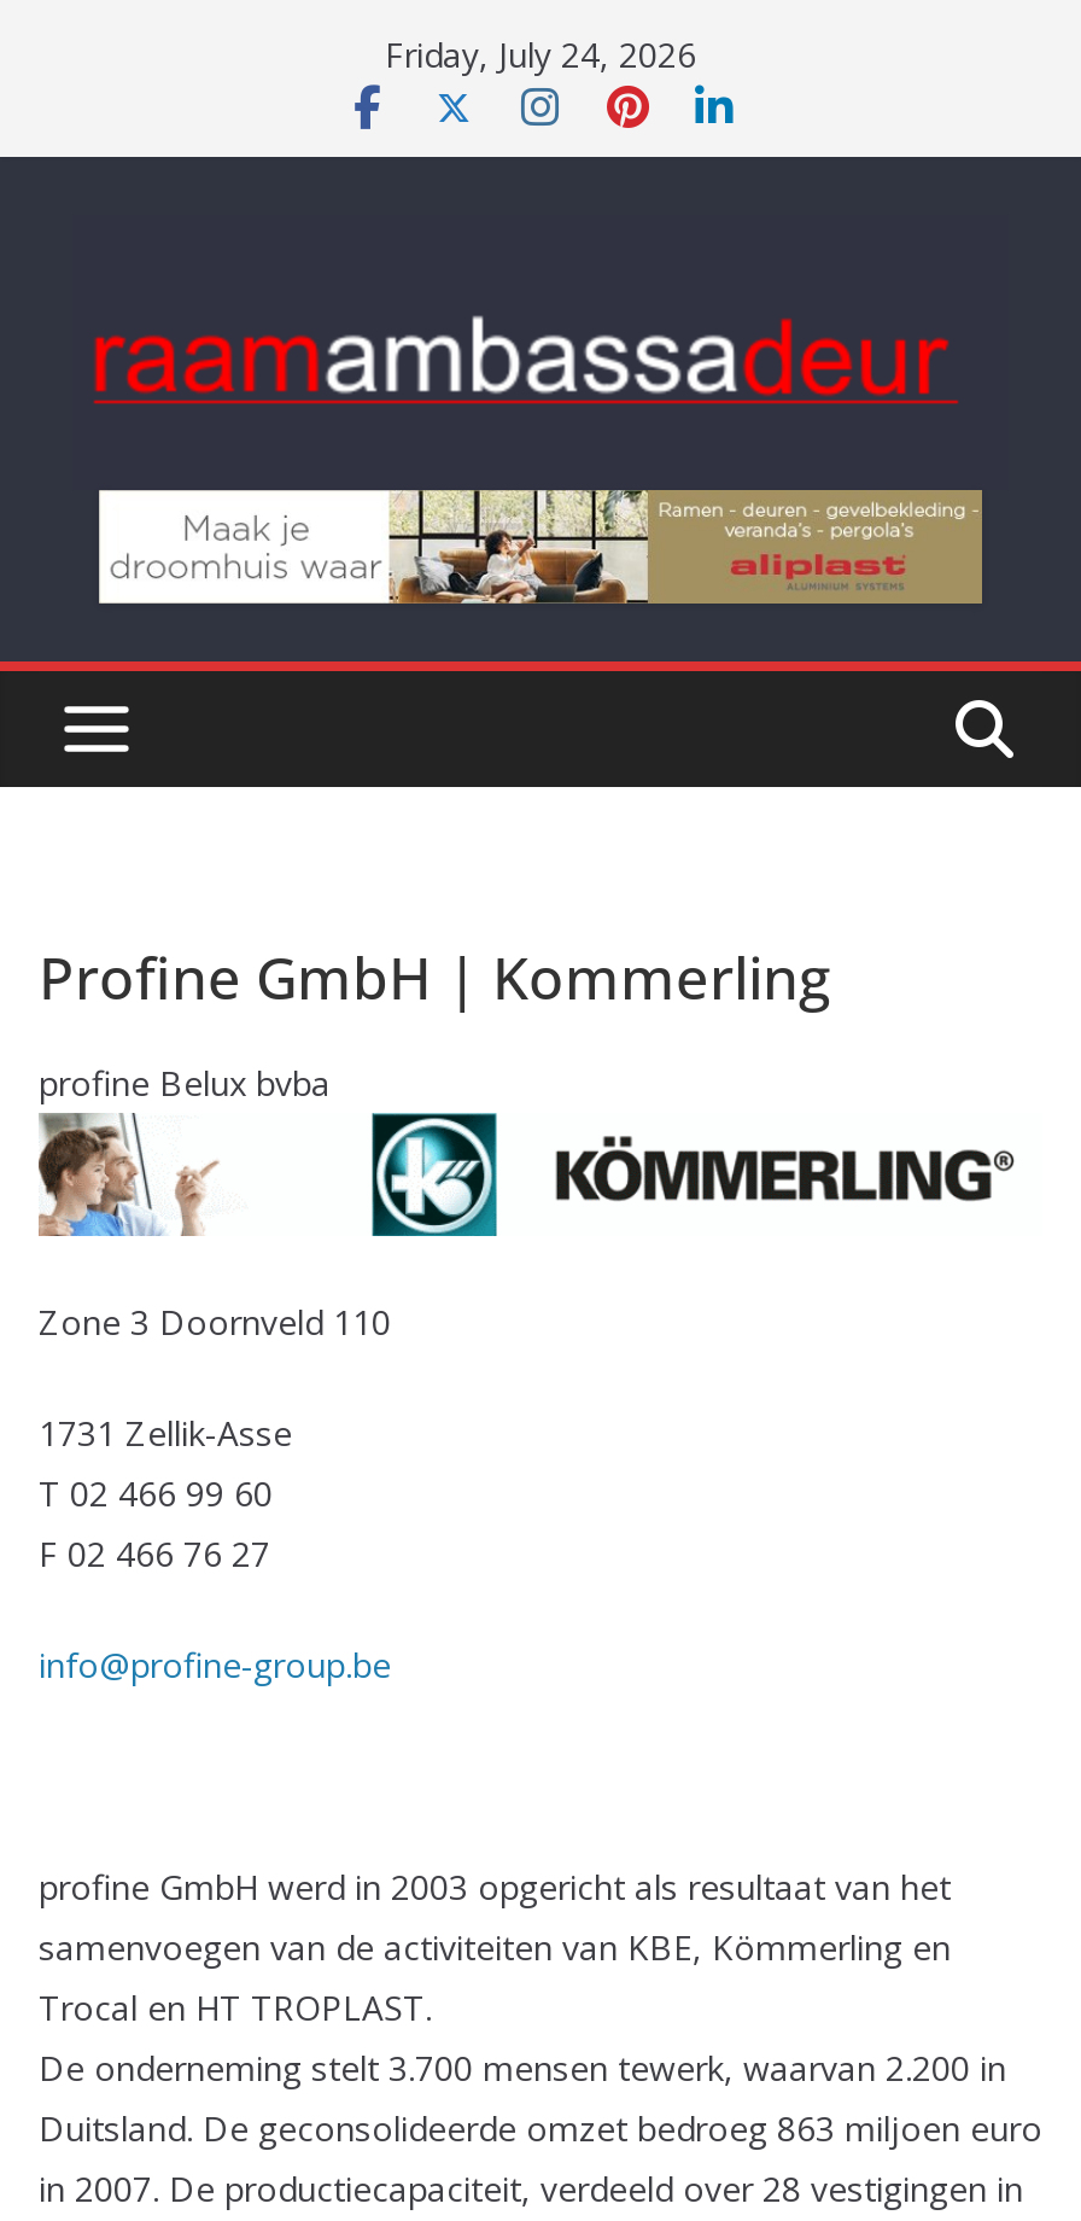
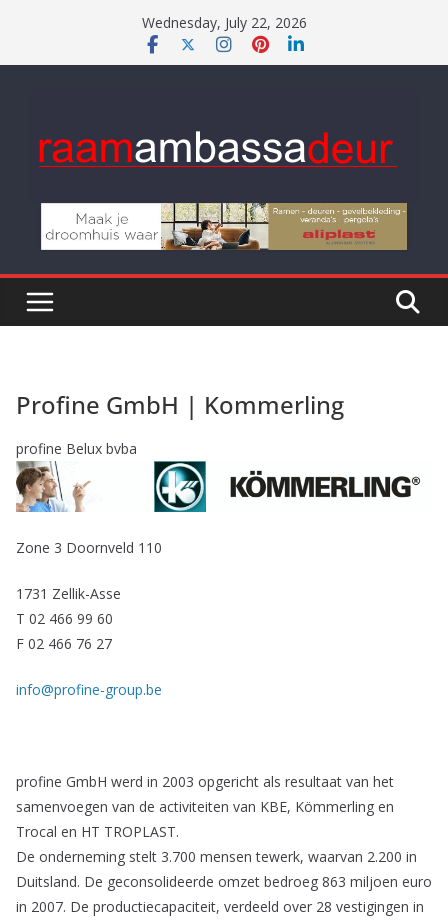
- Friday, July 24, 2026
+ Wednesday, July 22, 2026
